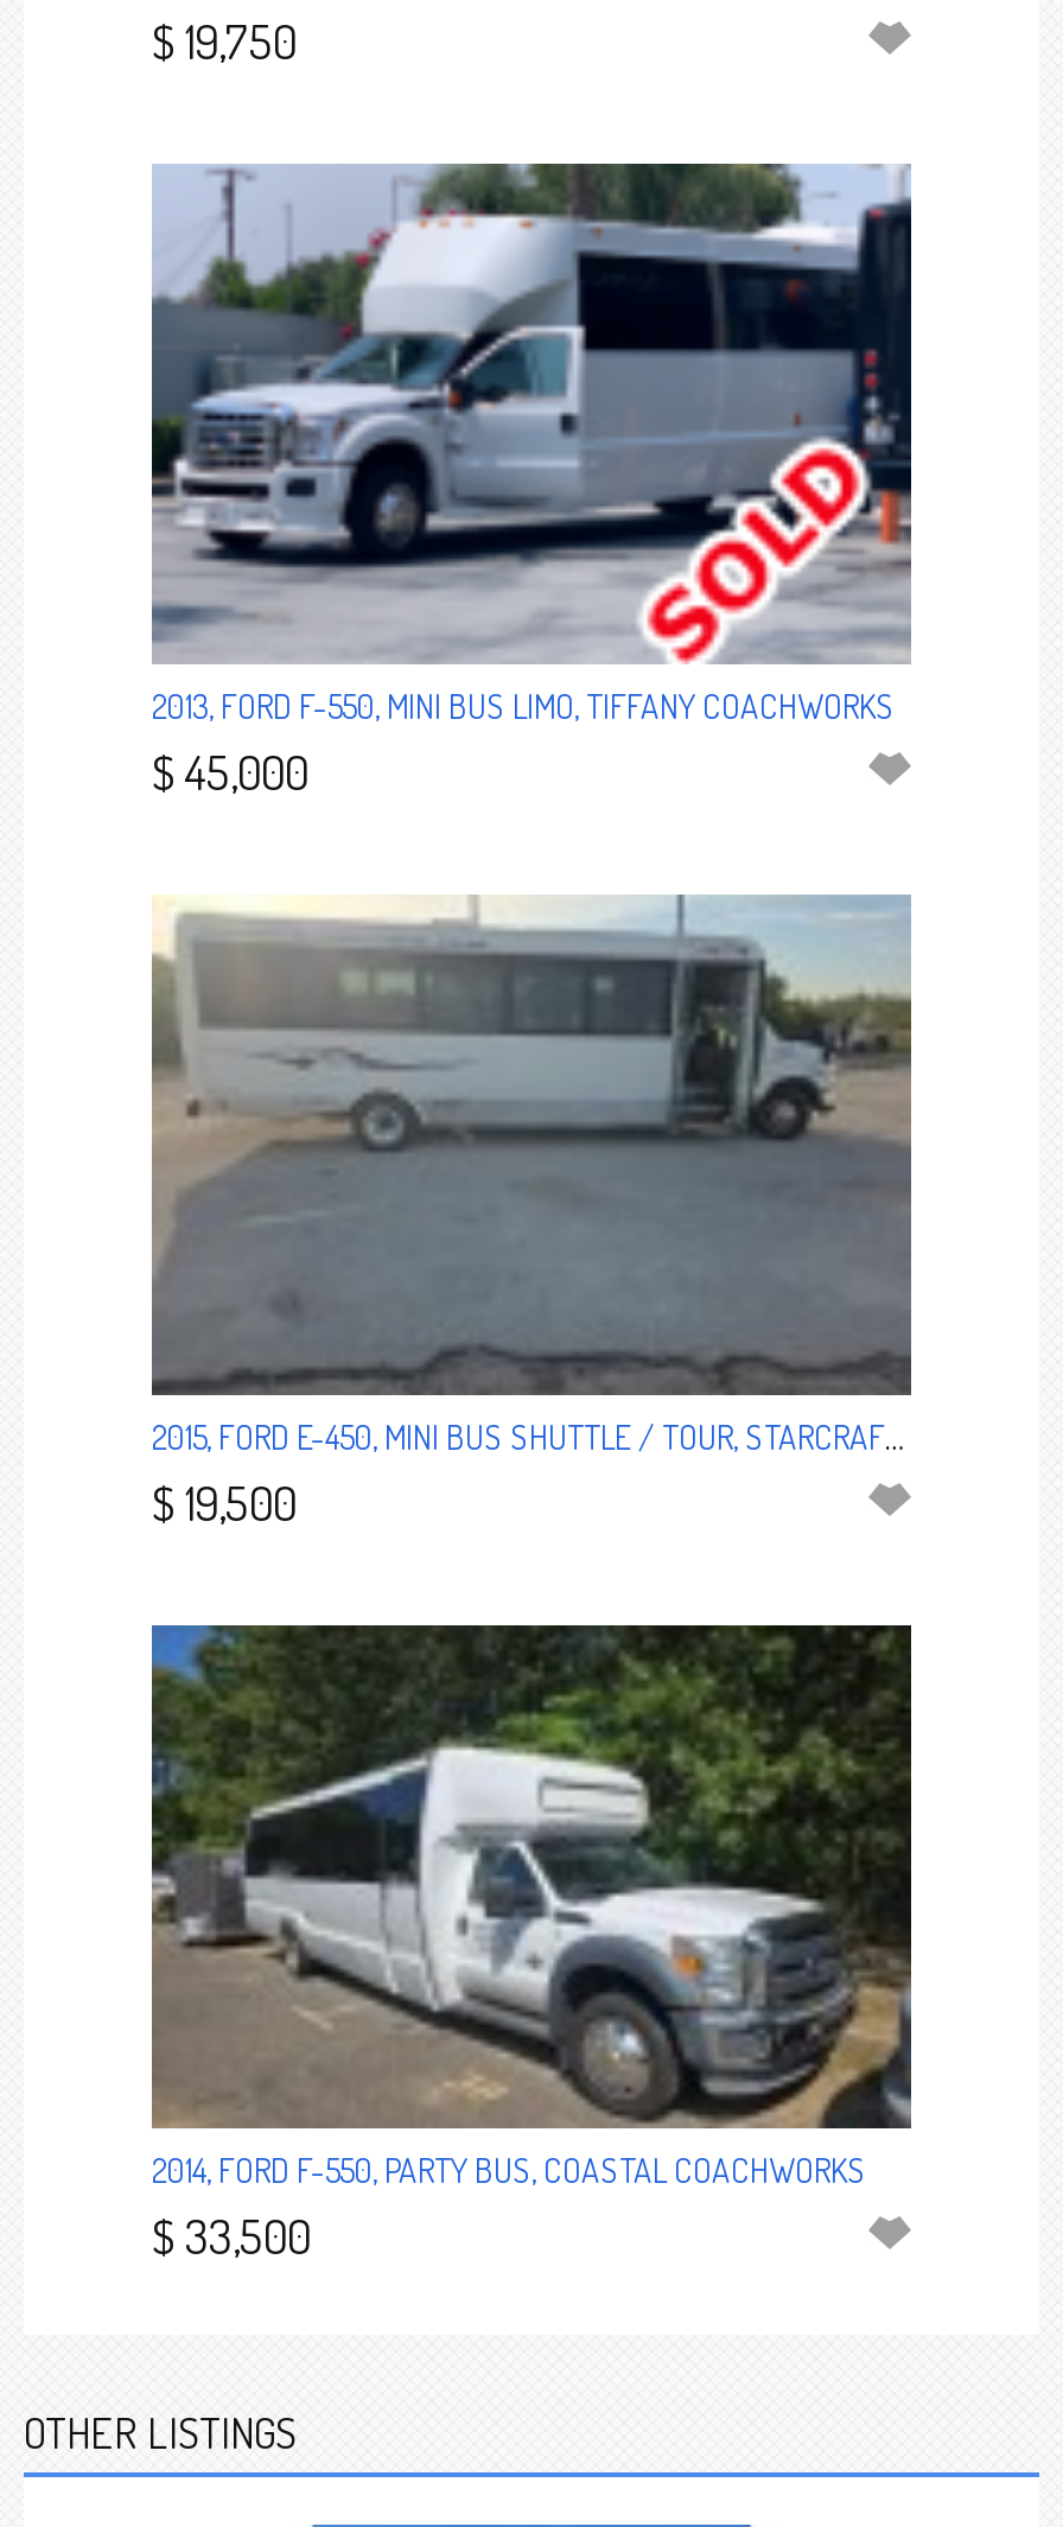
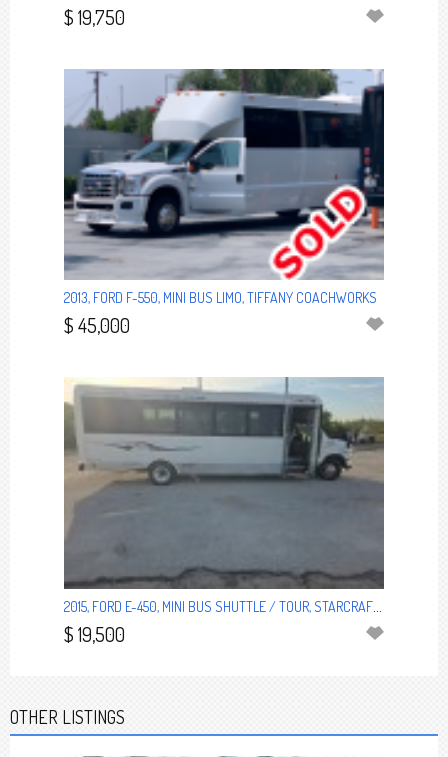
- [image]
- 2014, FORD F-550, PARTY BUS, COASTAL COACHWORKS
- $ 33,500
